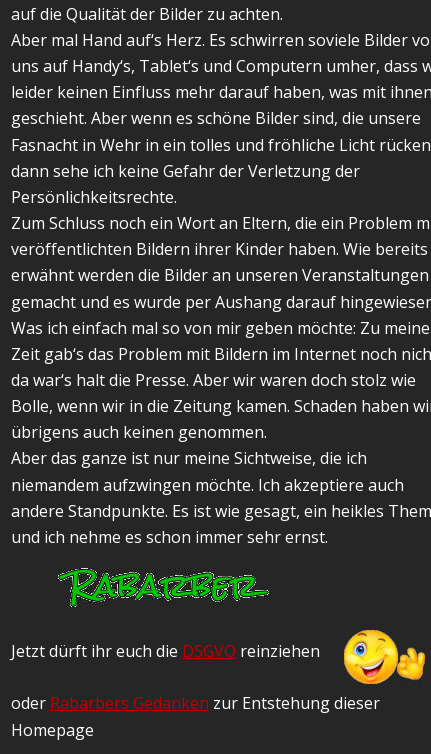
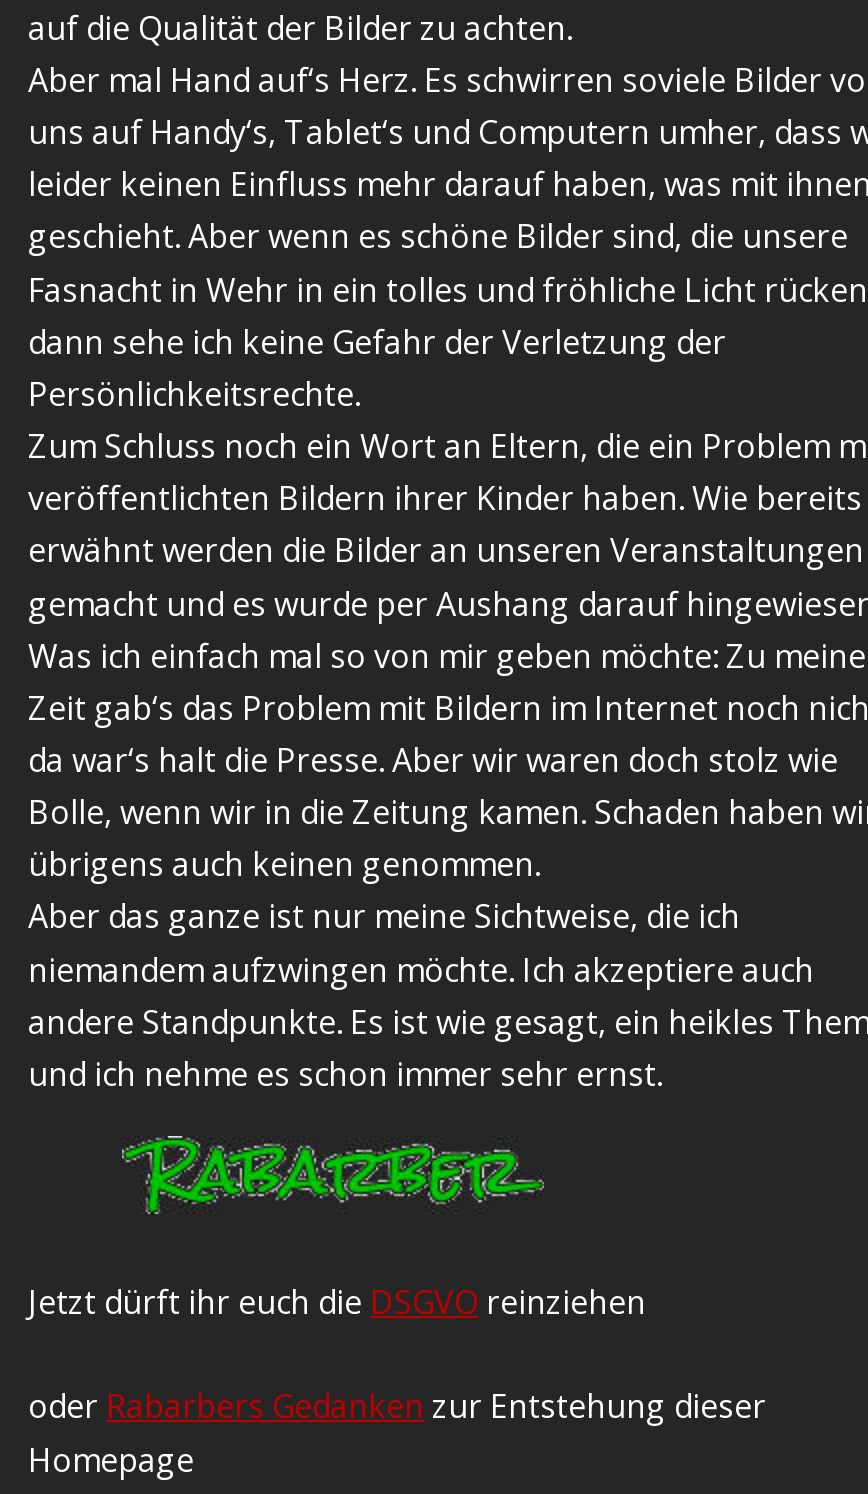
- [image]
